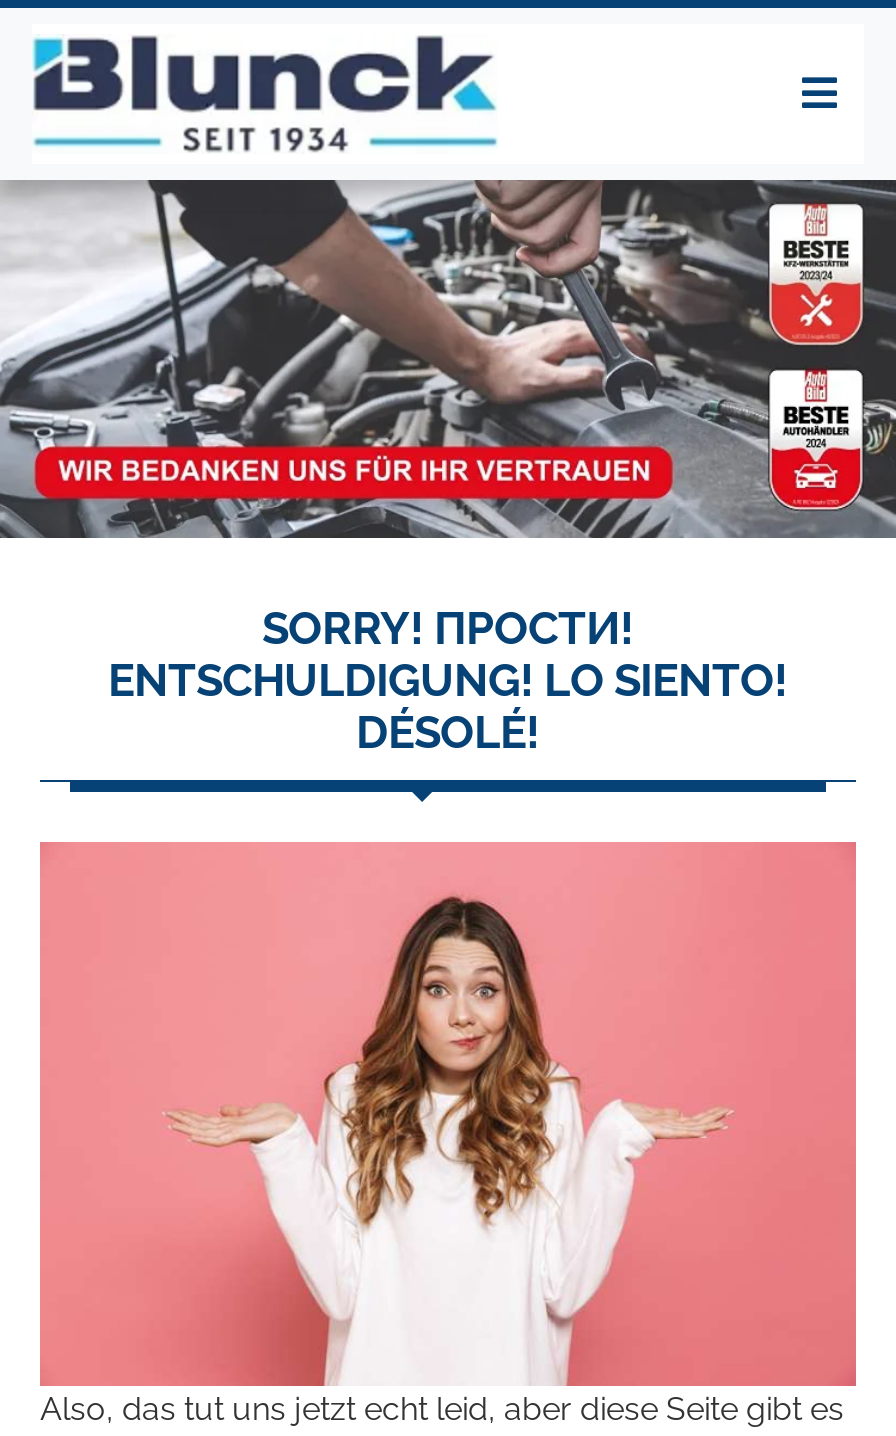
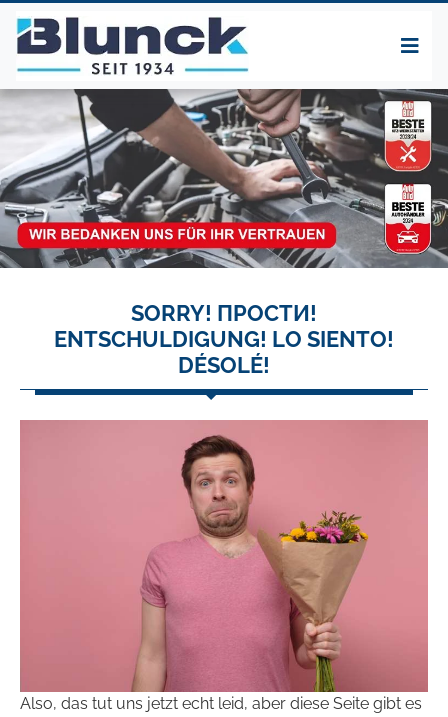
- [image]
+ [image]
